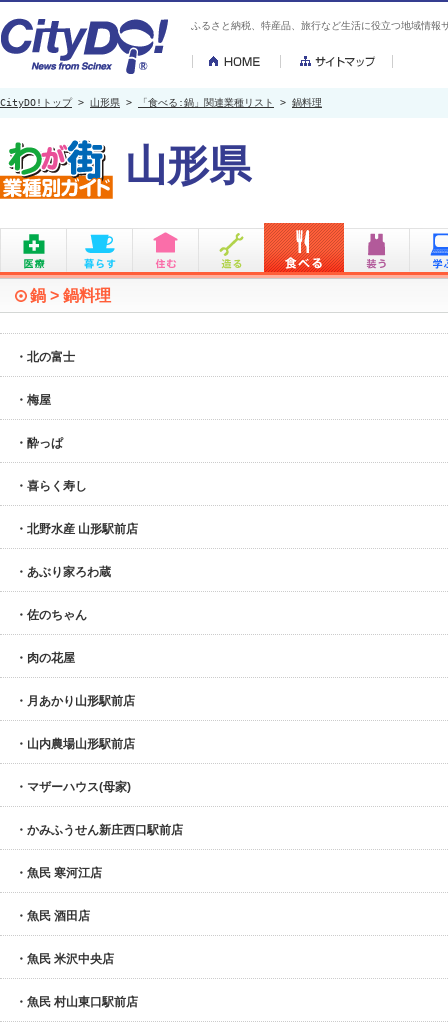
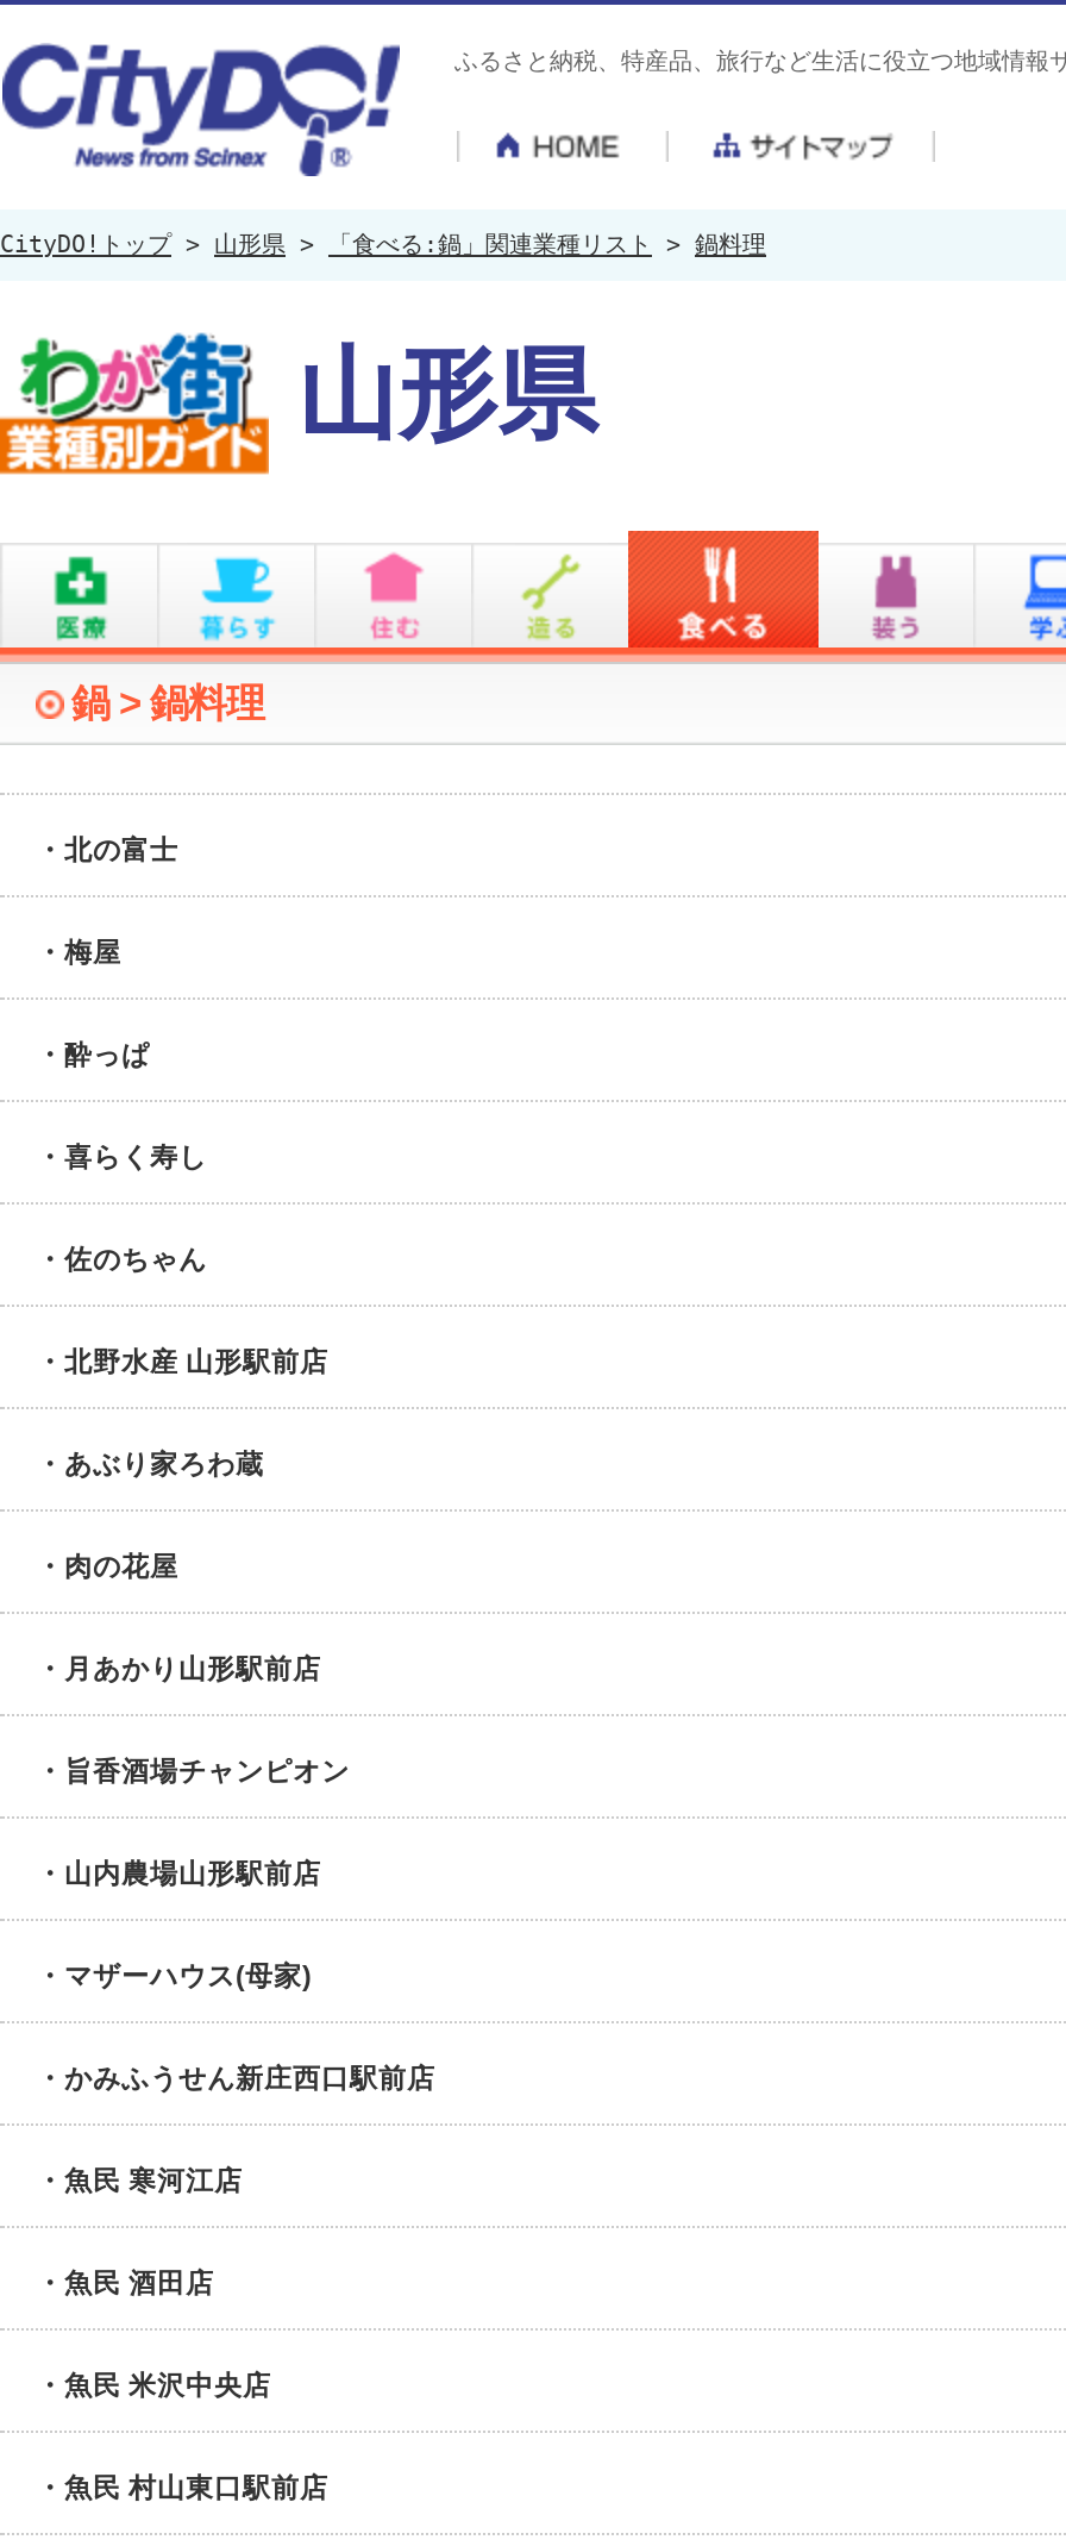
moved up: ・佐のちゃん

+ ・旨香酒場チャンピオン
